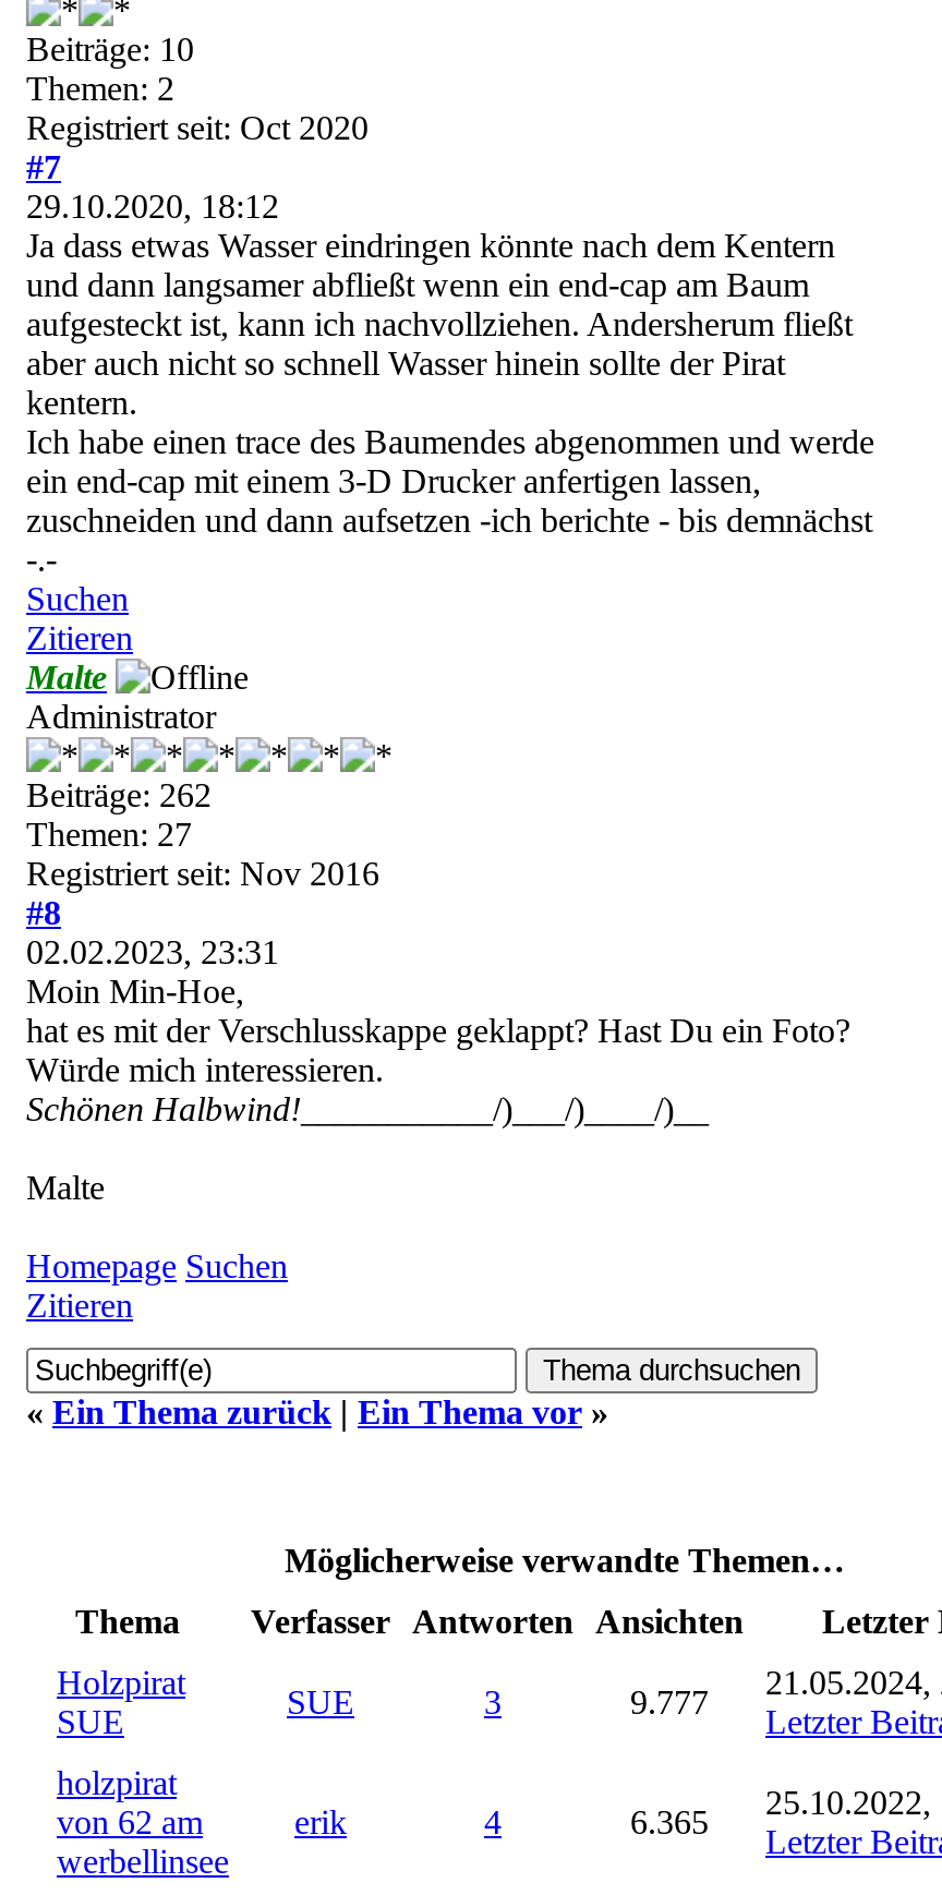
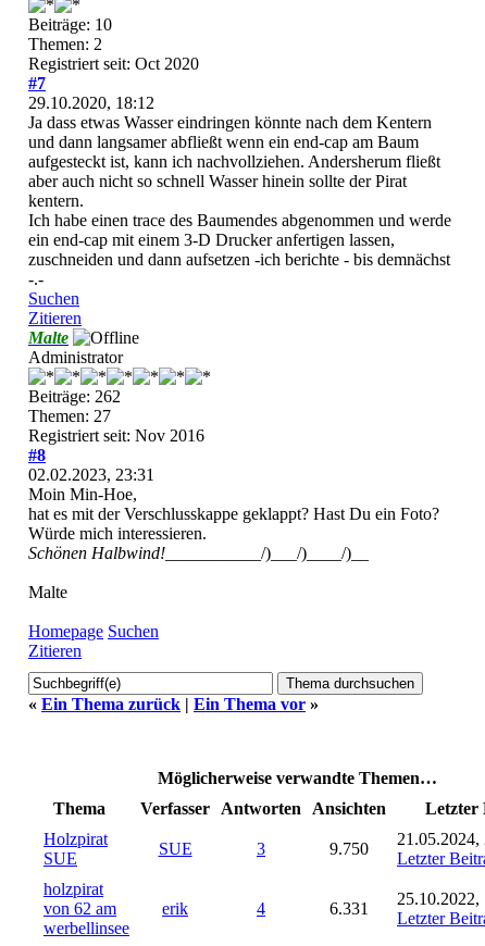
- 9.777
+ 9.750

- 6.365
+ 6.331
